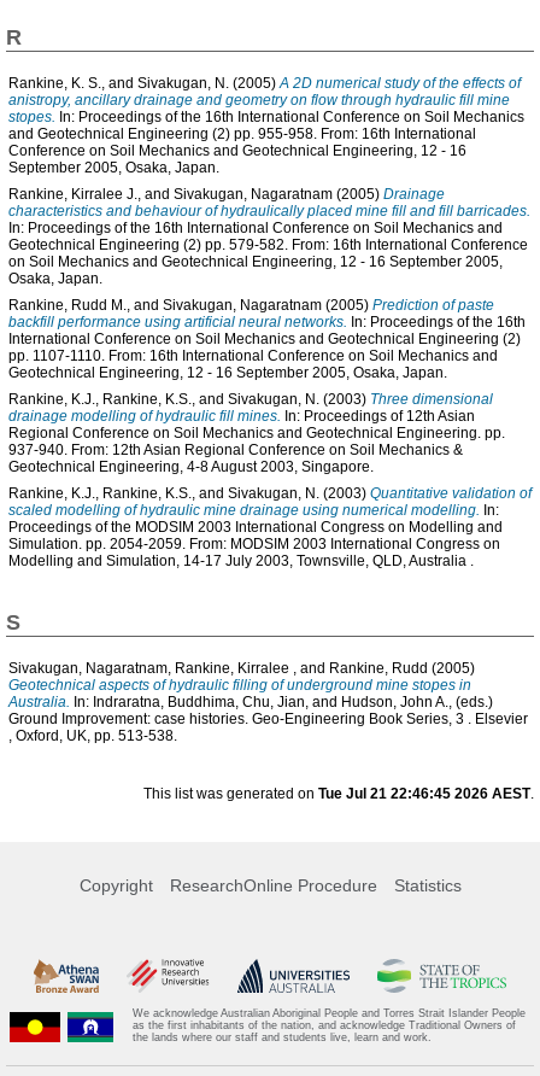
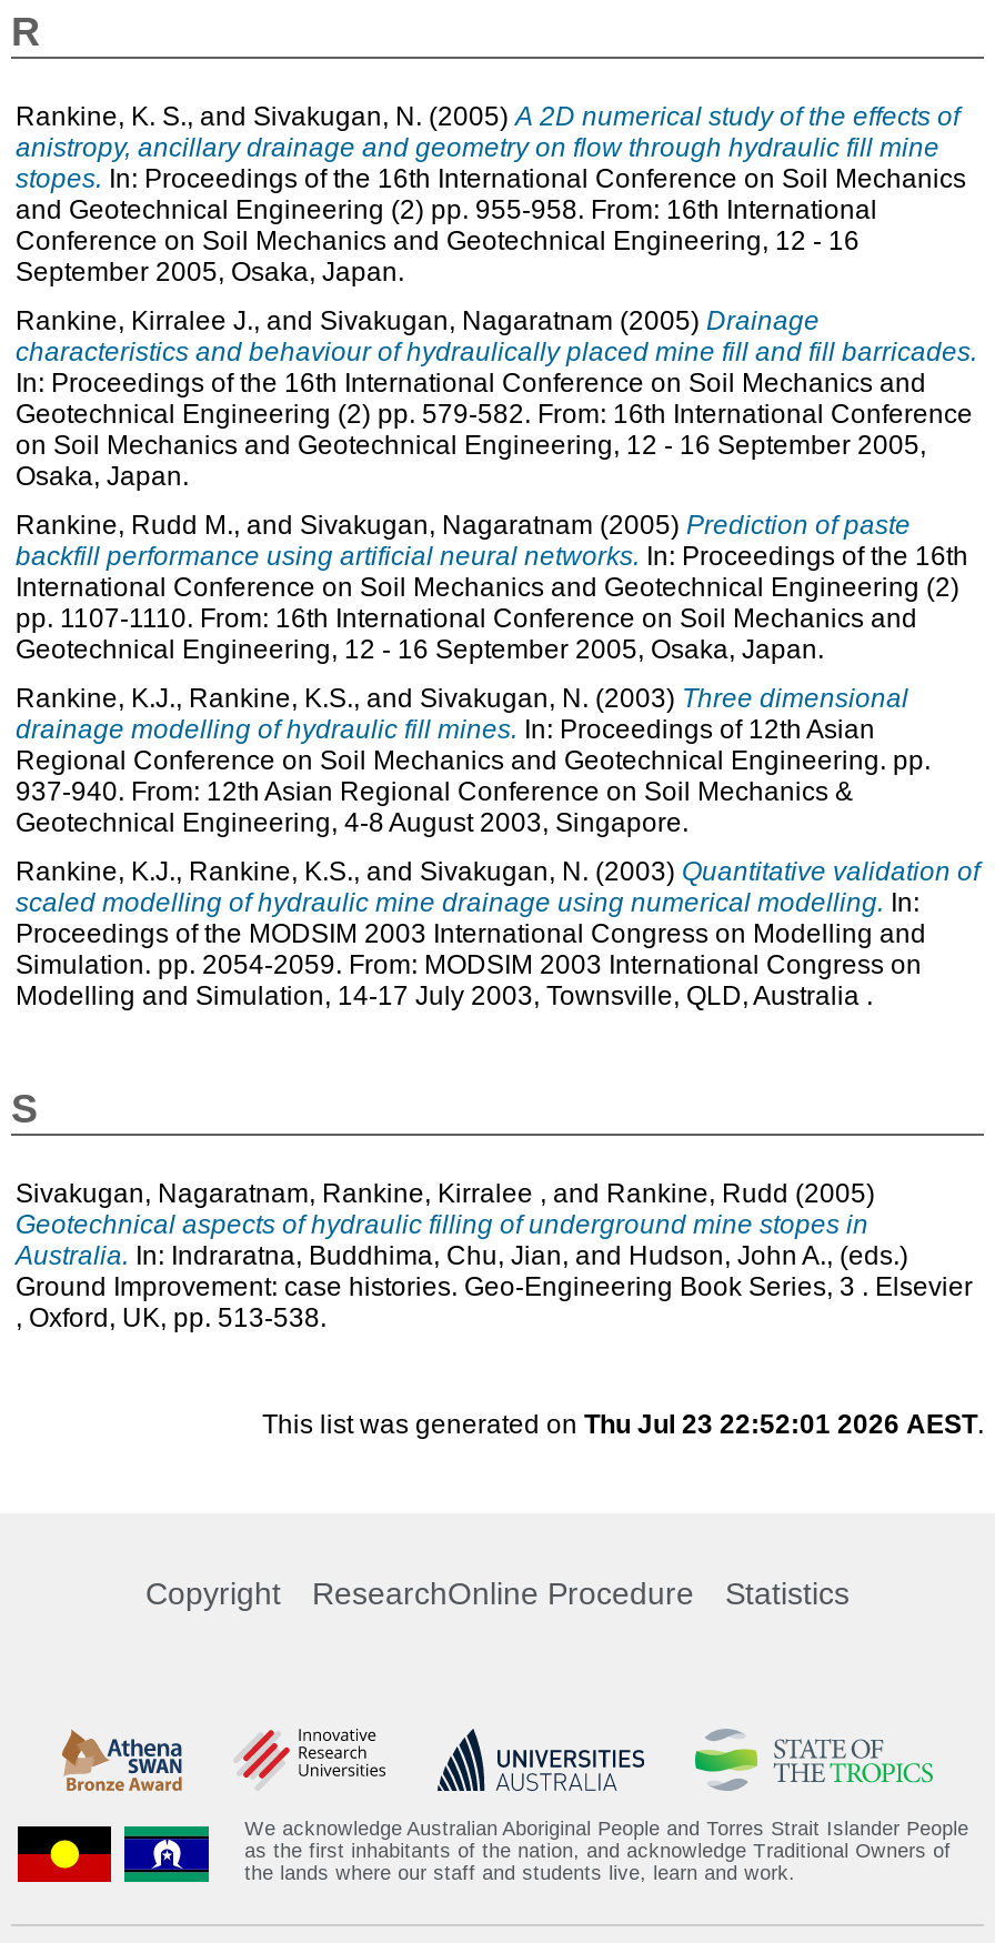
- This list was generated on Tue Jul 21 22:46:45 2026 AEST.
+ This list was generated on Thu Jul 23 22:52:01 2026 AEST.
